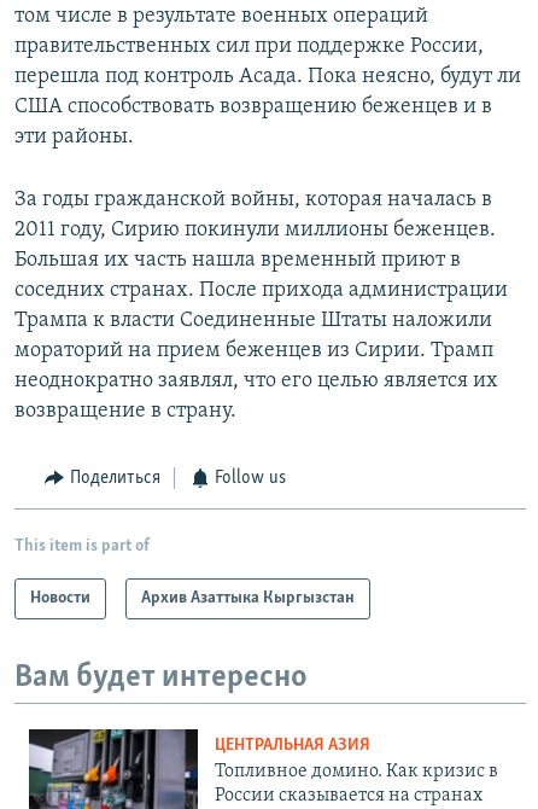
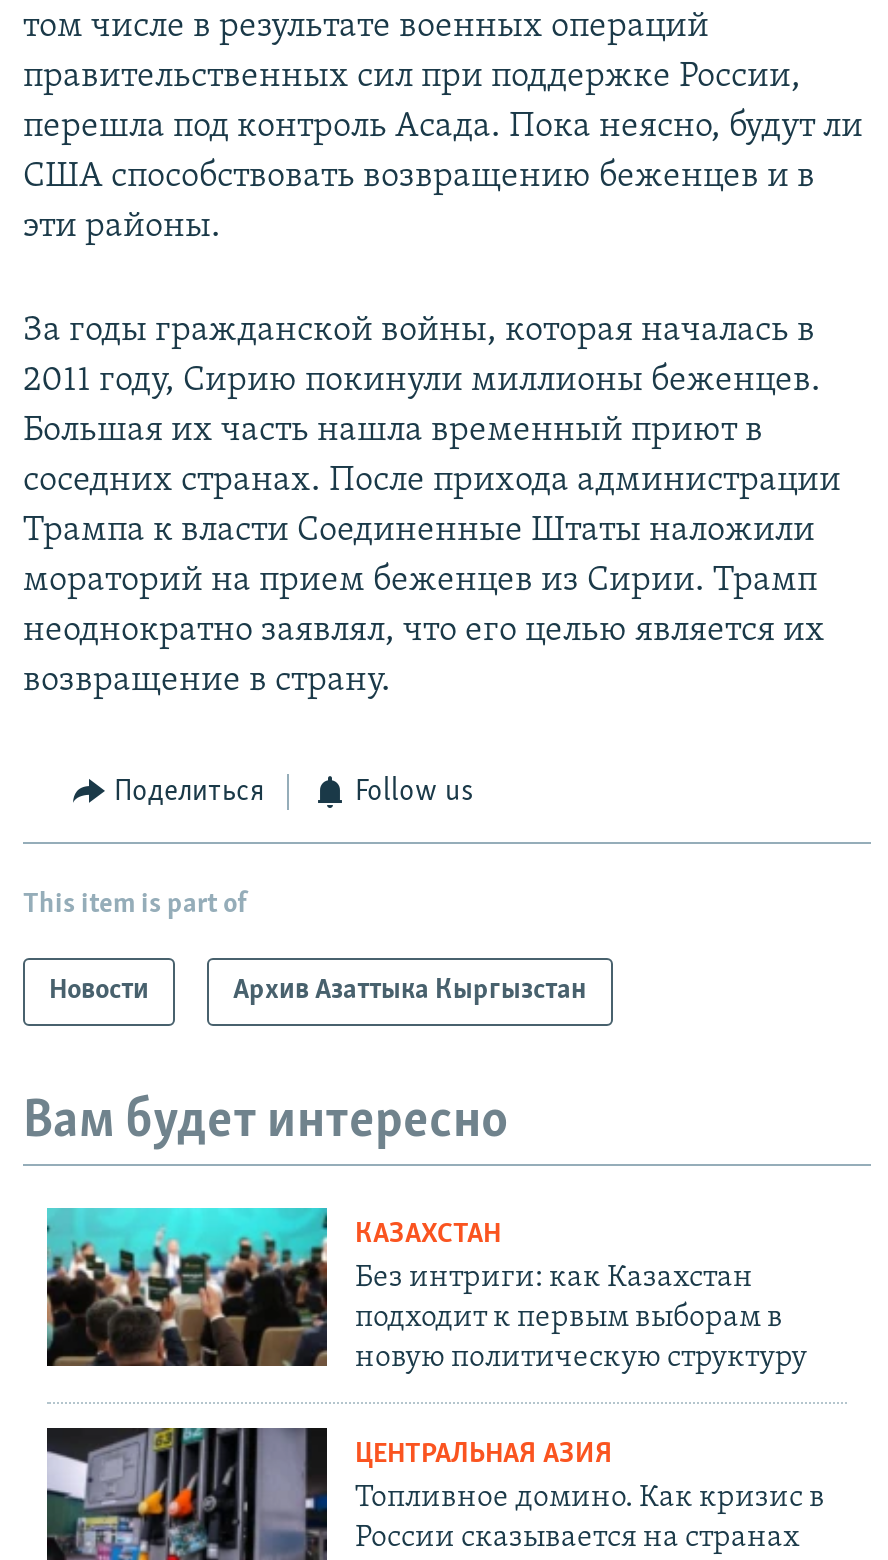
+ [image]
+ КАЗАХСТАН
+ Без интриги: как Казахстан
+ подходит к первым выборам в
+ новую политическую структуру
